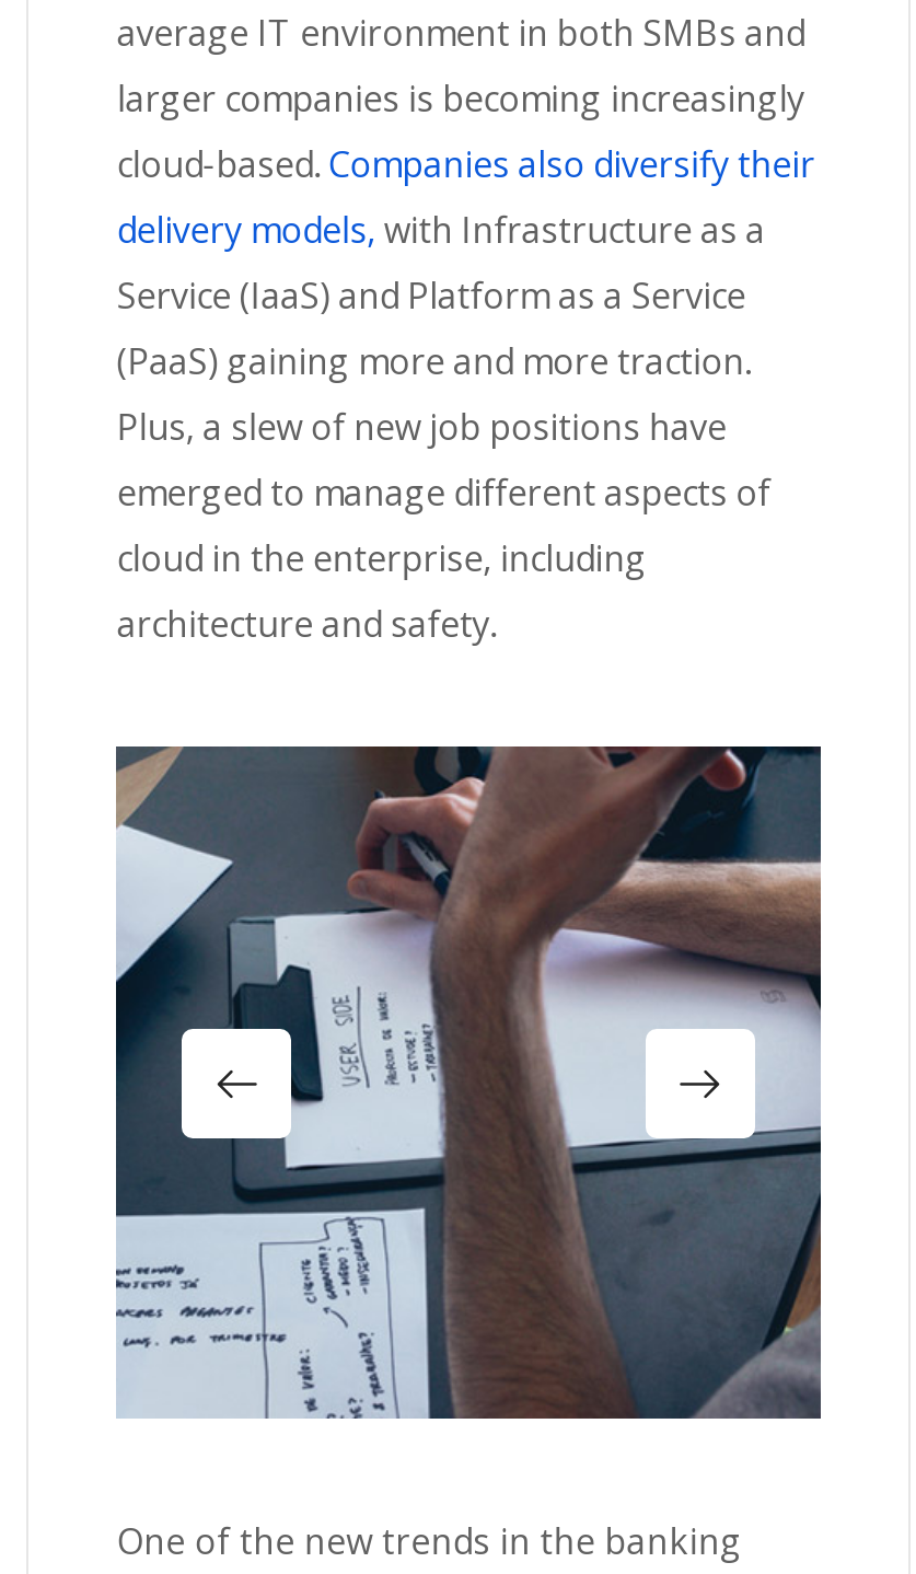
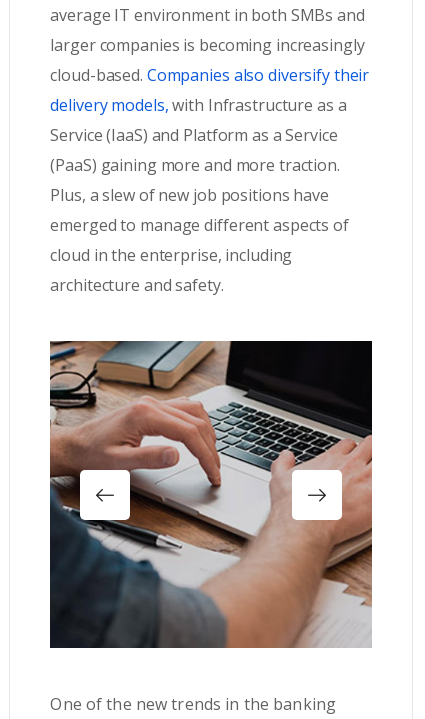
- [image]
+ [image]
